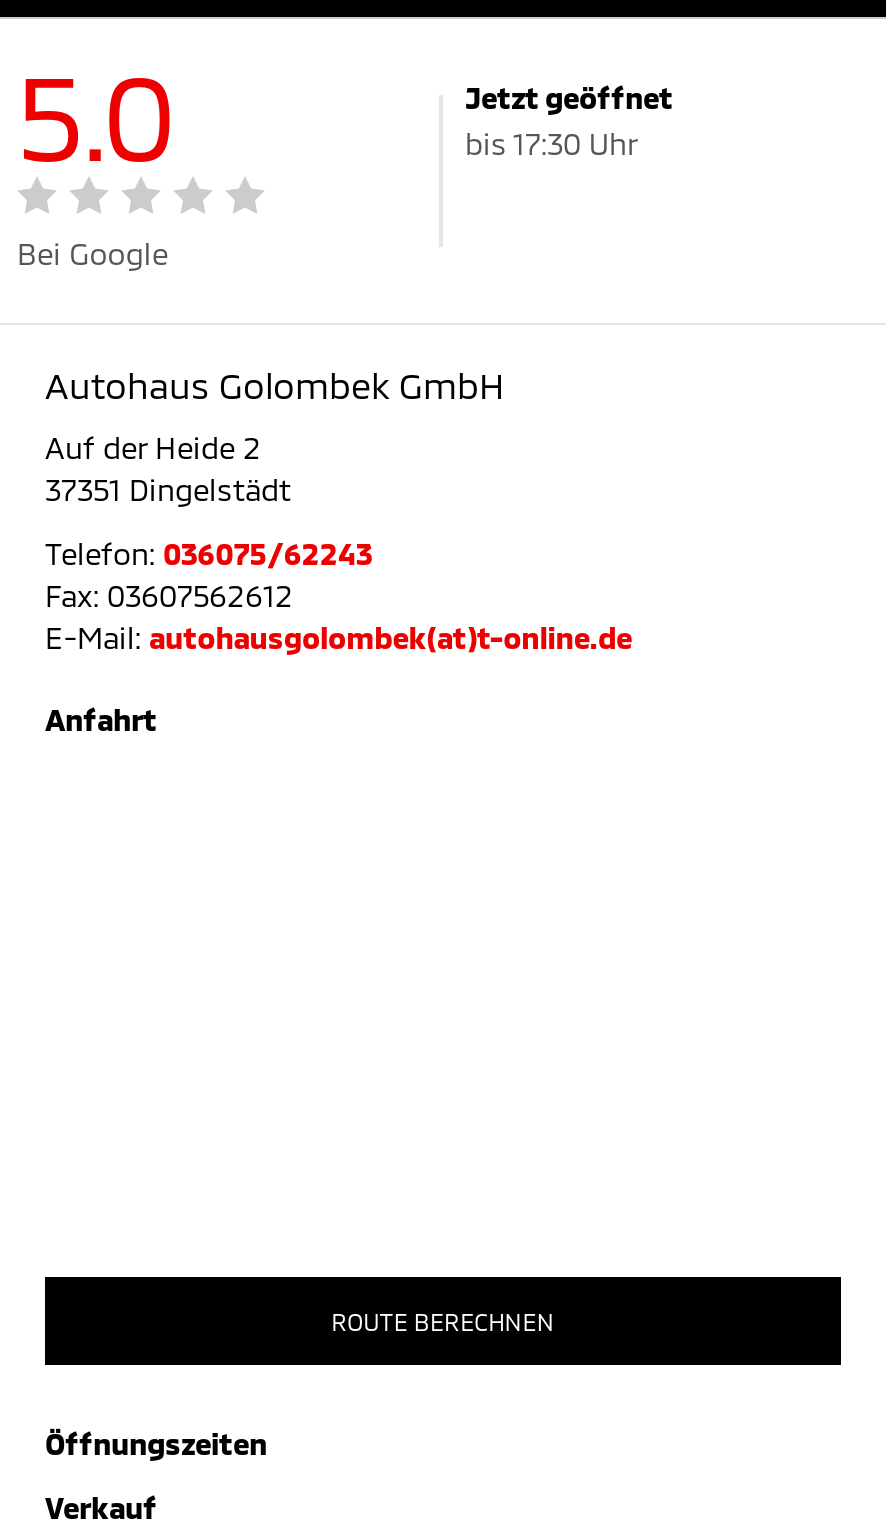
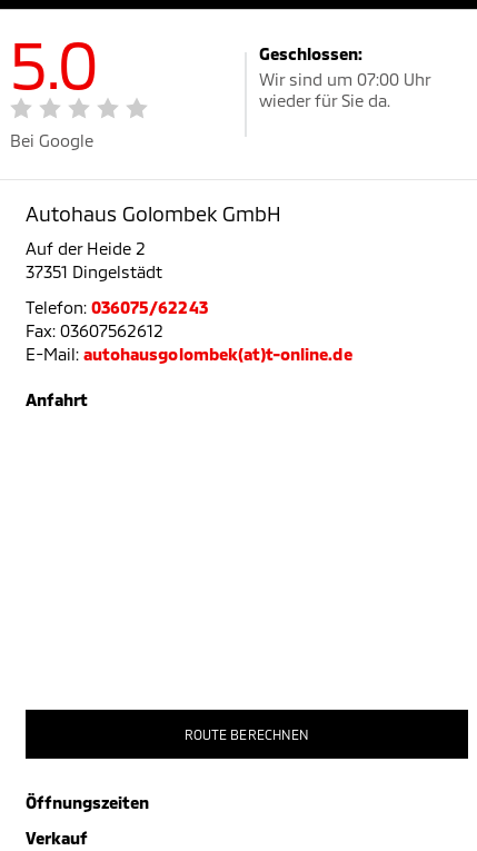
- Jetzt geöffnet
- bis 17:30 Uhr
+ Geschlossen:
+ Wir sind um 07:00 Uhr
+ wieder für Sie da.
